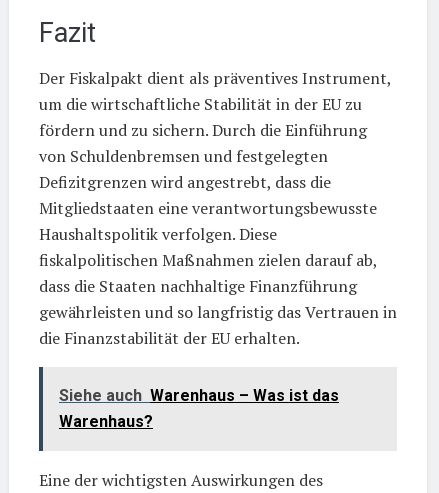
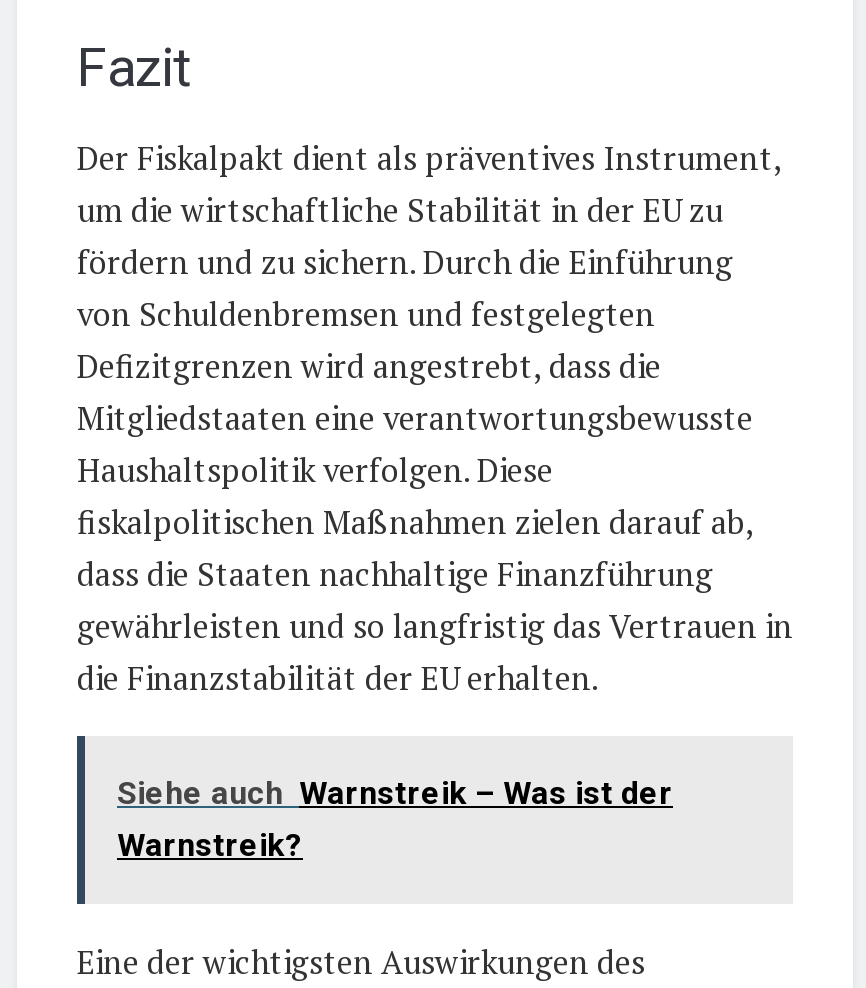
- Siehe auch Warenhaus – Was ist das
- Warenhaus?
+ Siehe auch Warnstreik – Was ist der
+ Warnstreik?
